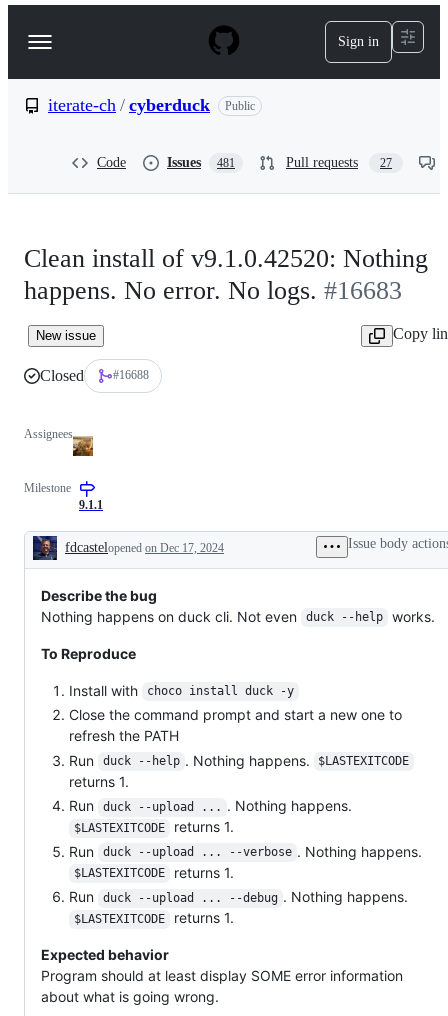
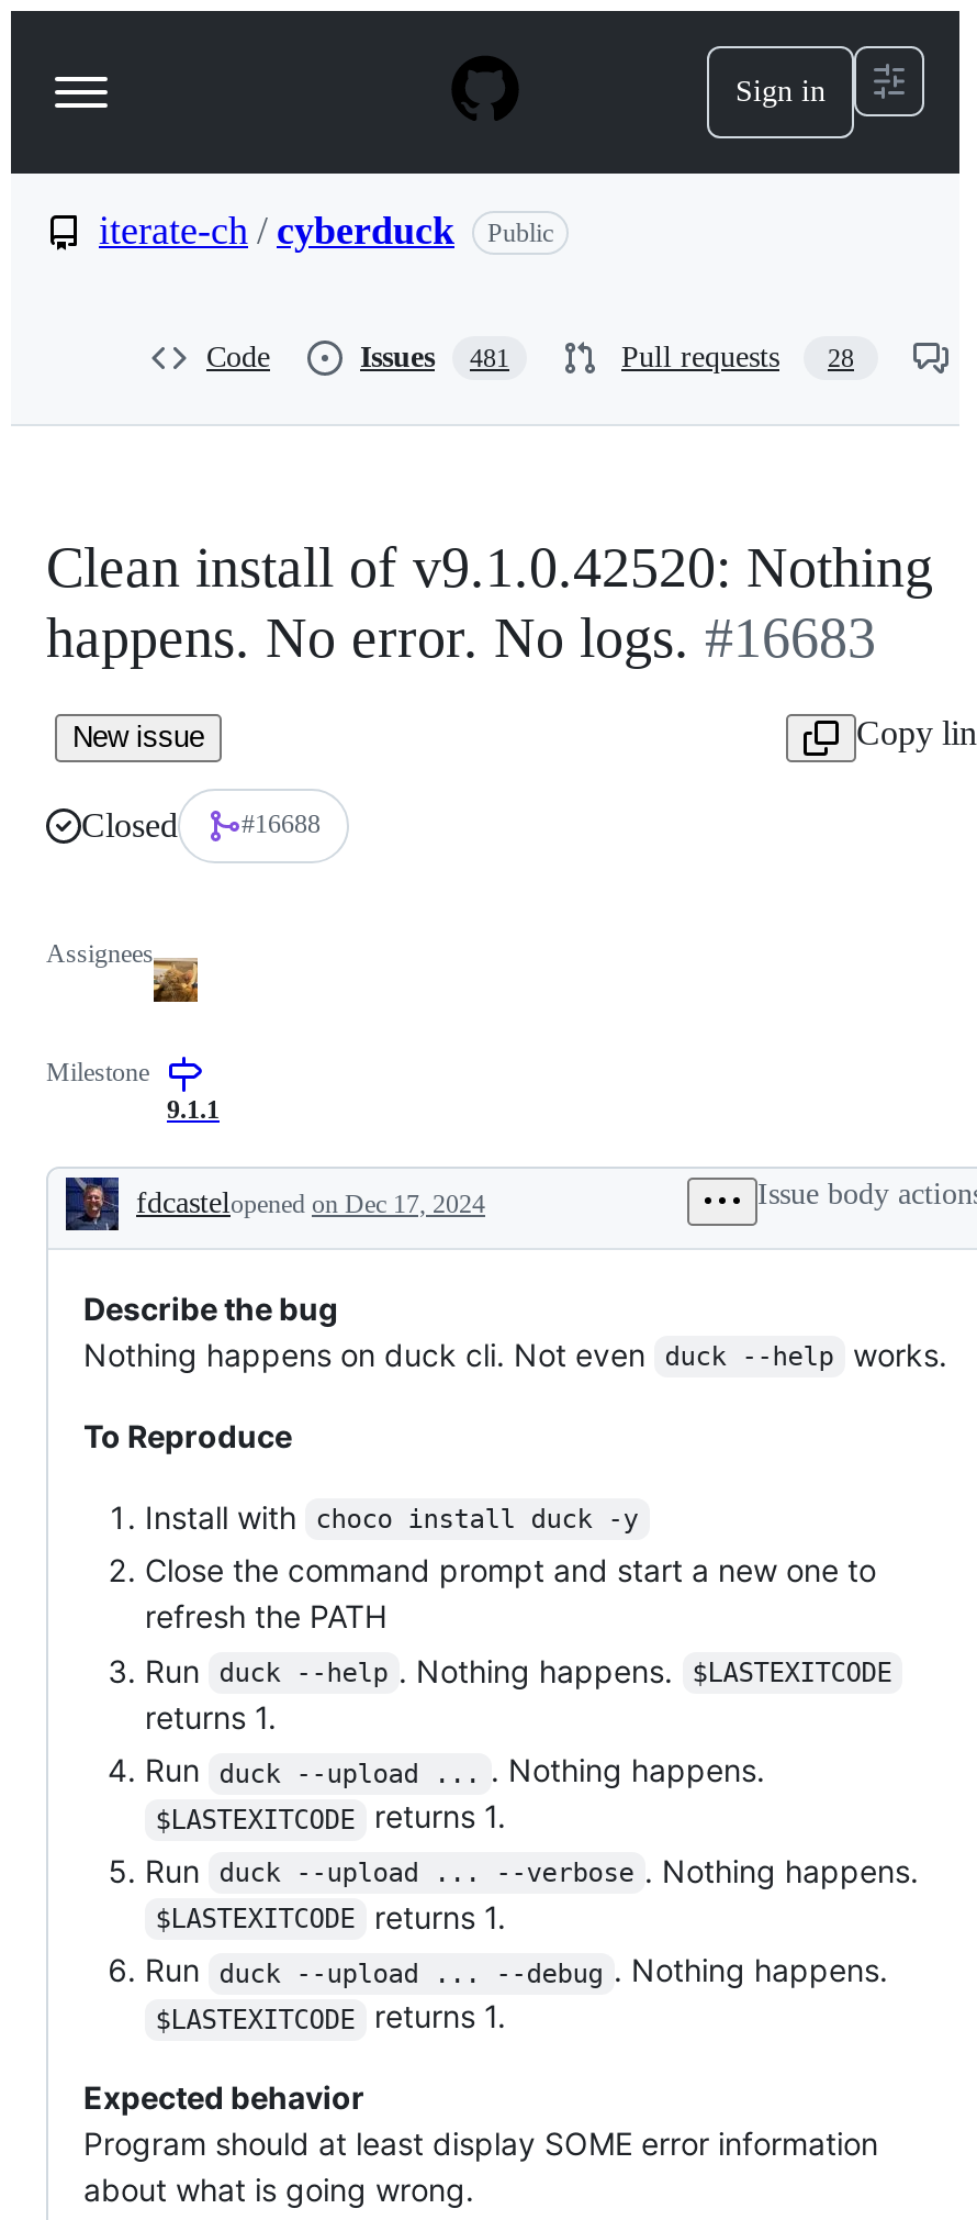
- Pull requests 27
+ Pull requests 28
